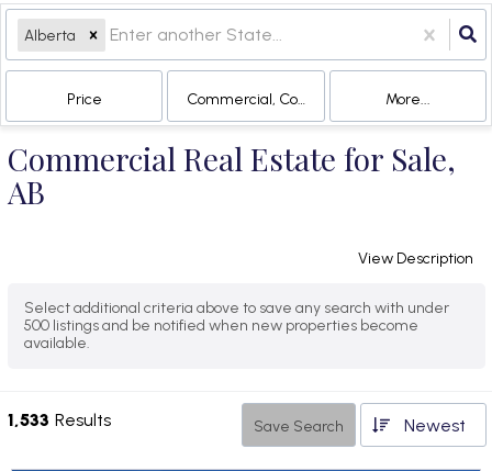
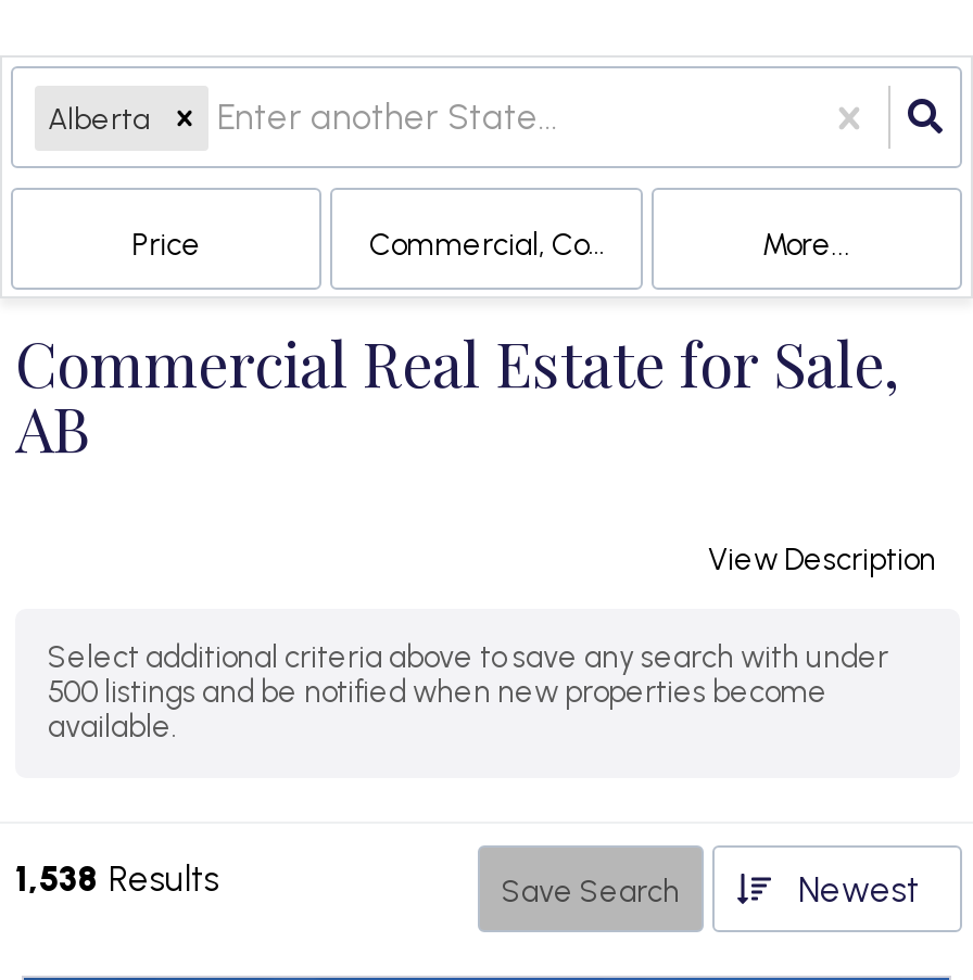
- 1,533 Results
+ 1,538 Results
